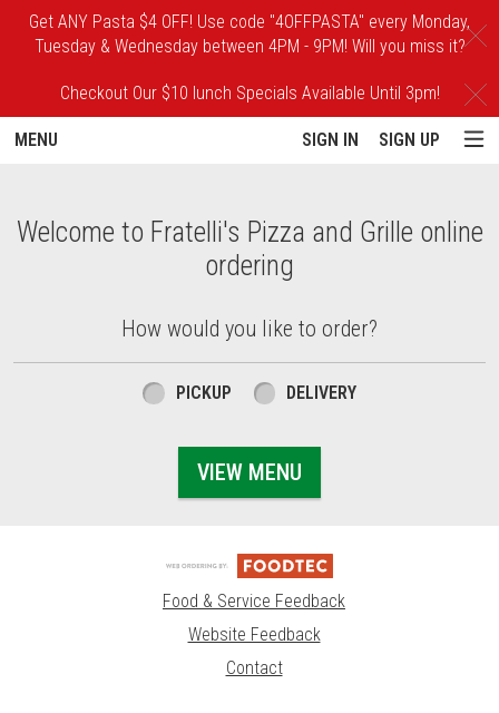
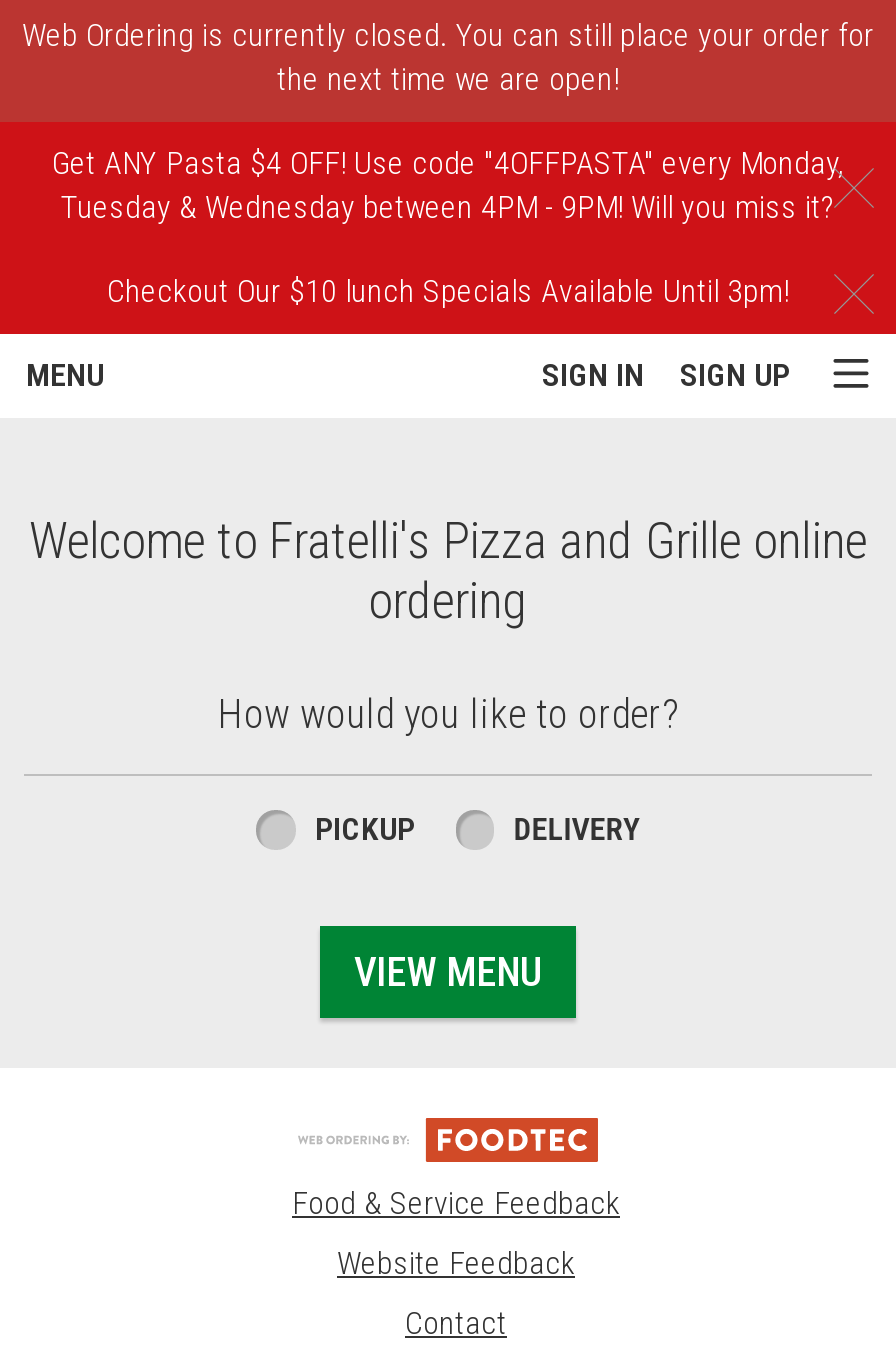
+ Web Ordering is currently closed. You can still place your order for
+ the next time we are open!
